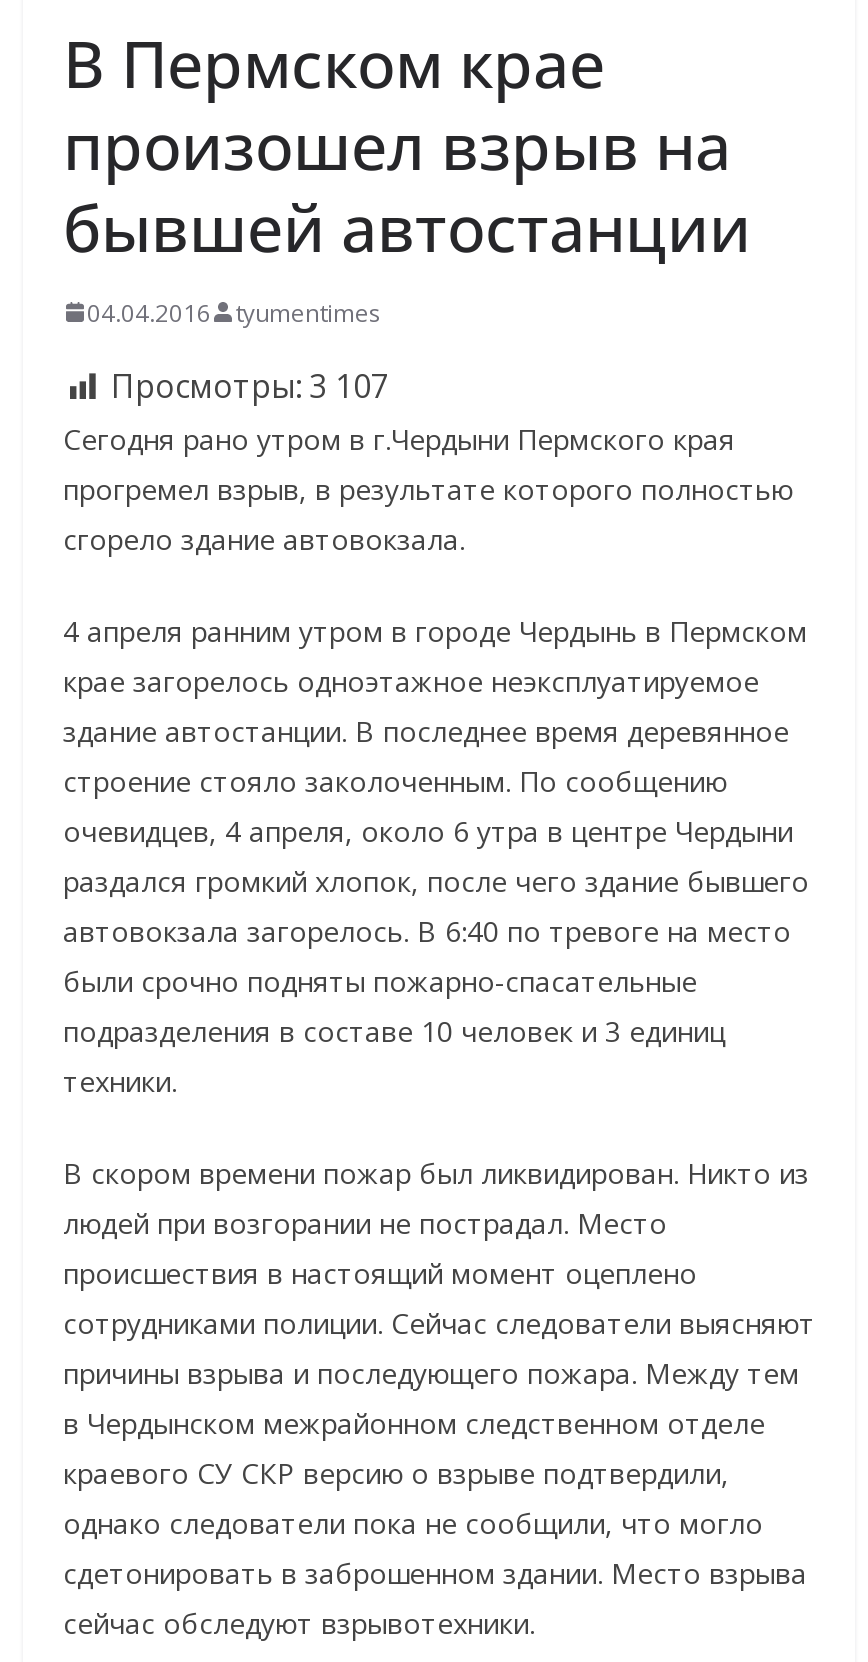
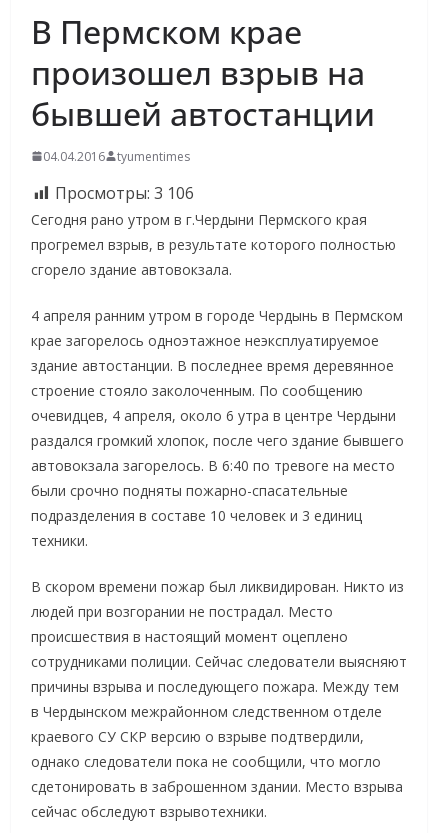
- Просмотры: 3 107
+ Просмотры: 3 106
